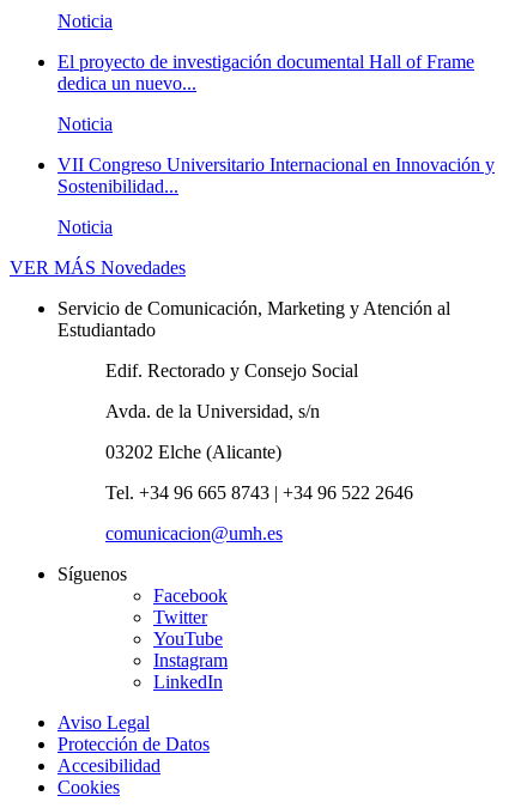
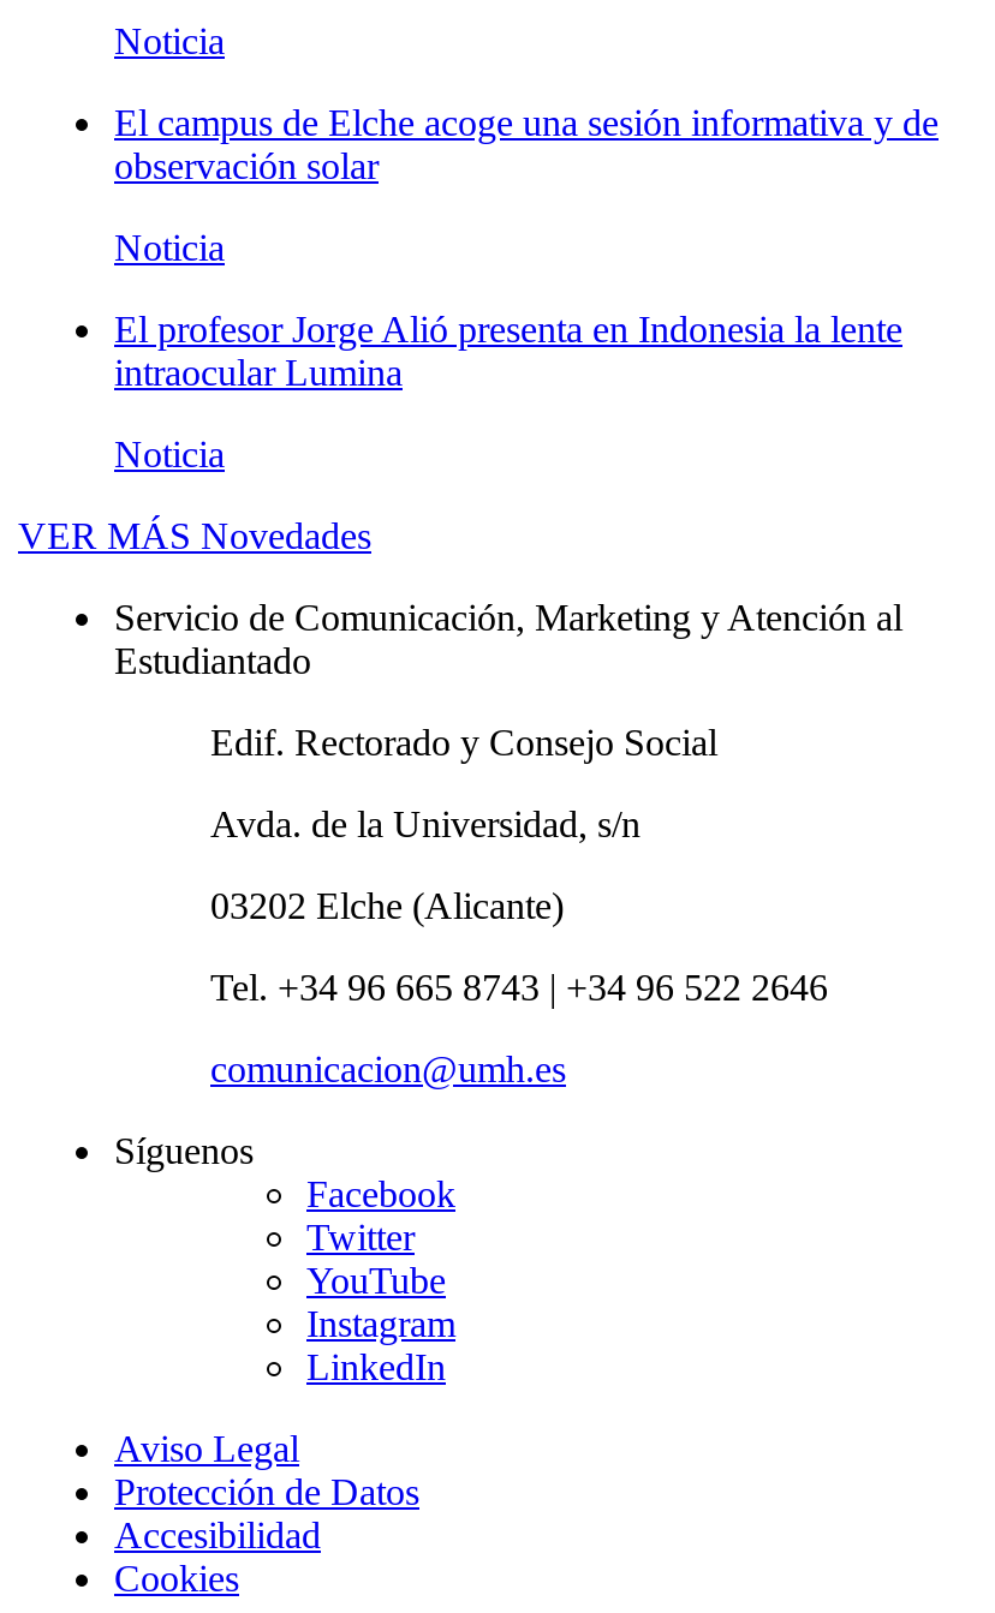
- El proyecto de investigación documental Hall of Frame
- dedica un nuevo...
+ El campus de Elche acoge una sesión informativa y de
+ observación solar

- VII Congreso Universitario Internacional en Innovación y
- Sostenibilidad...
+ El profesor Jorge Alió presenta en Indonesia la lente
+ intraocular Lumina
